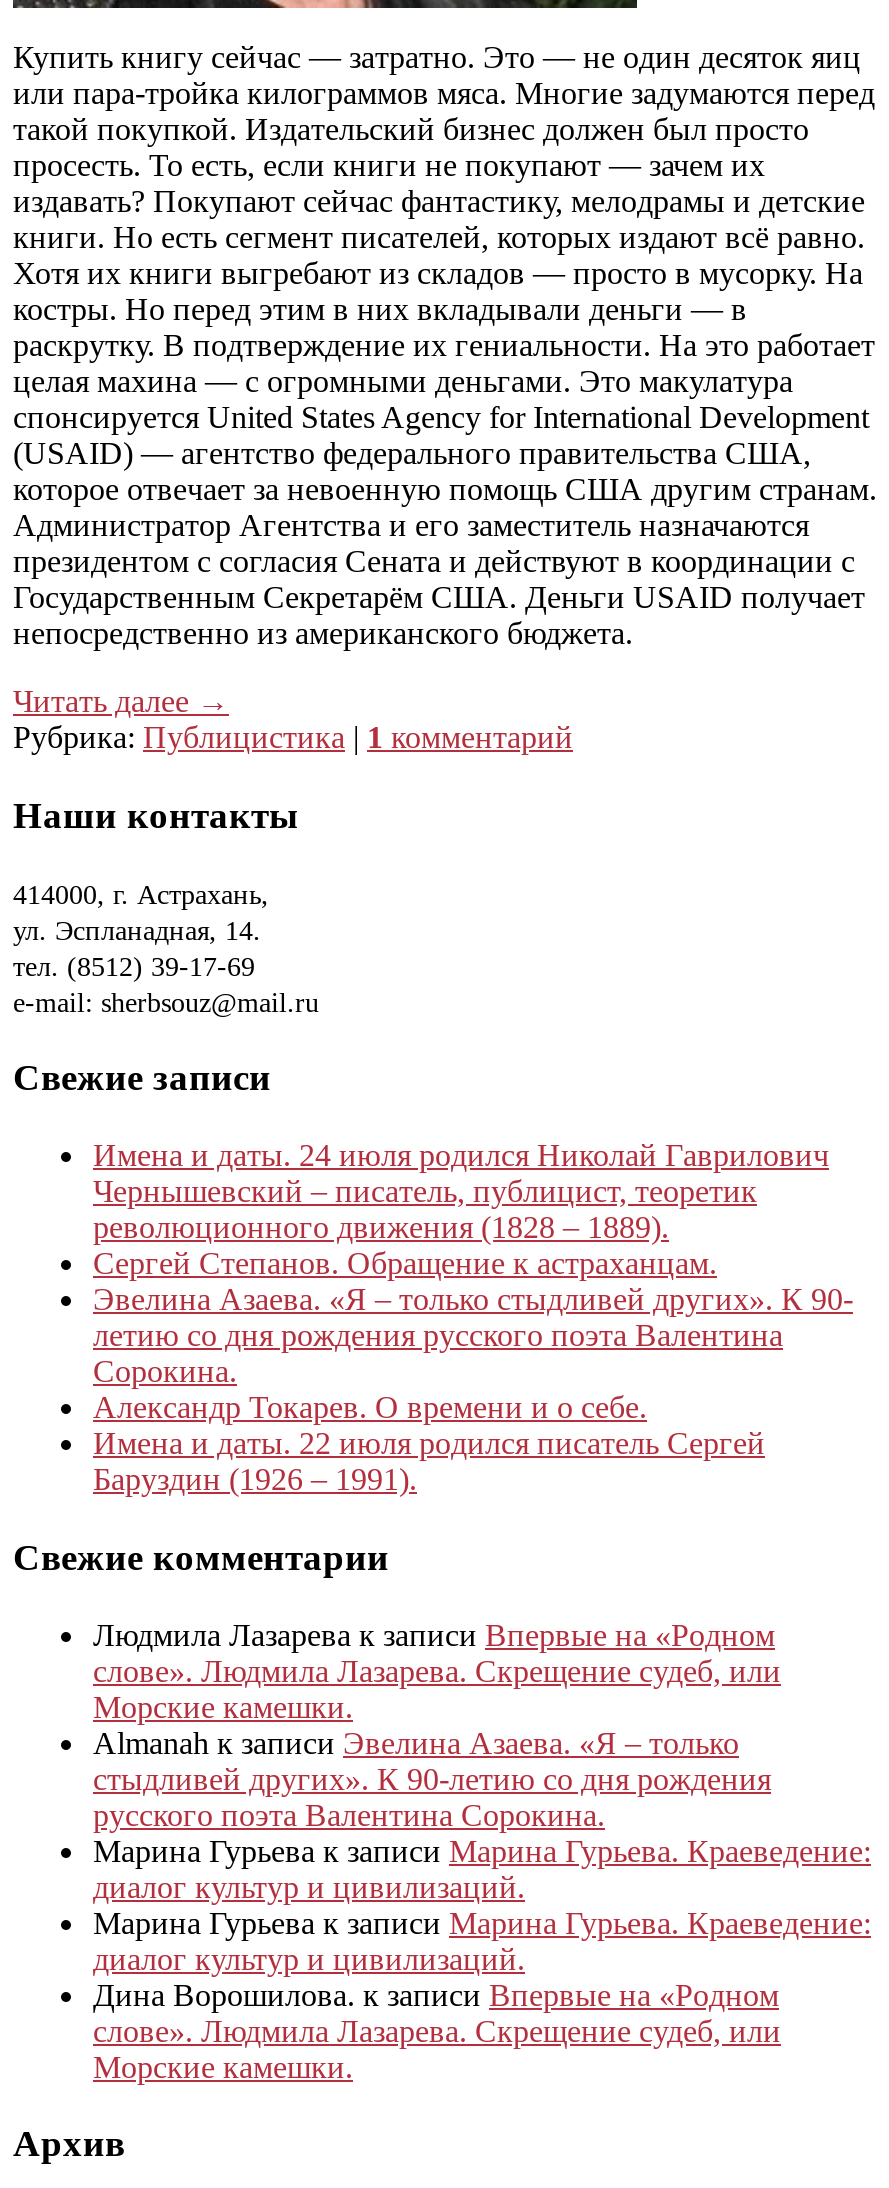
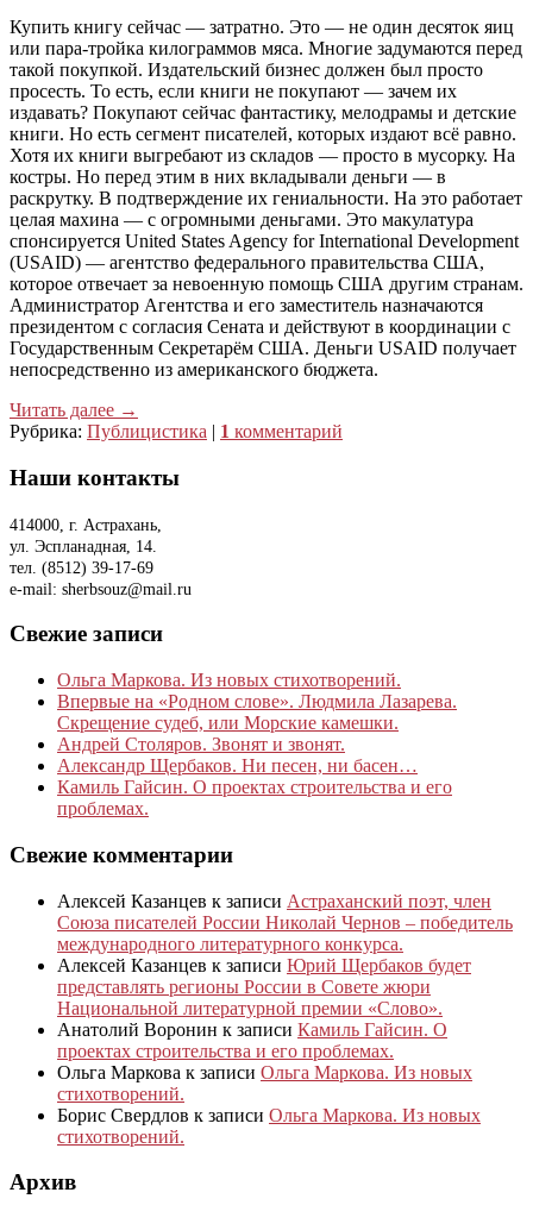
- Имена и даты. 24 июля родился Николай Гаврилович
- Чернышевский – писатель, публицист, теоретик
- революционного движения (1828 – 1889).
- Сергей Степанов. Обращение к астраханцам.
- Эвелина Азаева. «Я – только стыдливей других». К 90-
- летию со дня рождения русского поэта Валентина
- Сорокина.
- Александр Токарев. О времени и о себе.
- Имена и даты. 22 июля родился писатель Сергей
- Баруздин (1926 – 1991).
+ Ольга Маркова. Из новых стихотворений.
+ Впервые на «Родном слове». Людмила Лазарева.
+ Скрещение судеб, или Морские камешки.
+ Андрей Столяров. Звонят и звонят.
+ Александр Щербаков. Ни песен, ни басен…
+ Камиль Гайсин. О проектах строительства и его
+ проблемах.

- Людмила Лазарева к записи Впервые на «Родном
- слове». Людмила Лазарева. Скрещение судеб, или
- Морские камешки.
- Almanah к записи Эвелина Азаева. «Я – только
- стыдливей других». К 90-летию со дня рождения
- русского поэта Валентина Сорокина.
- Марина Гурьева к записи Марина Гурьева. Краеведение:
- диалог культур и цивилизаций.
- Марина Гурьева к записи Марина Гурьева. Краеведение:
- диалог культур и цивилизаций.
- Дина Ворошилова. к записи Впервые на «Родном
- слове». Людмила Лазарева. Скрещение судеб, или
- Морские камешки.
+ Алексей Казанцев к записи Астраханский поэт, член
+ Союза писателей России Николай Чернов – победитель
+ международного литературного конкурса.
+ Алексей Казанцев к записи Юрий Щербаков будет
+ представлять регионы России в Совете жюри
+ Национальной литературной премии «Слово».
+ Анатолий Воронин к записи Камиль Гайсин. О
+ проектах строительства и его проблемах.
+ Ольга Маркова к записи Ольга Маркова. Из новых
+ стихотворений.
+ Борис Свердлов к записи Ольга Маркова. Из новых
+ стихотворений.
